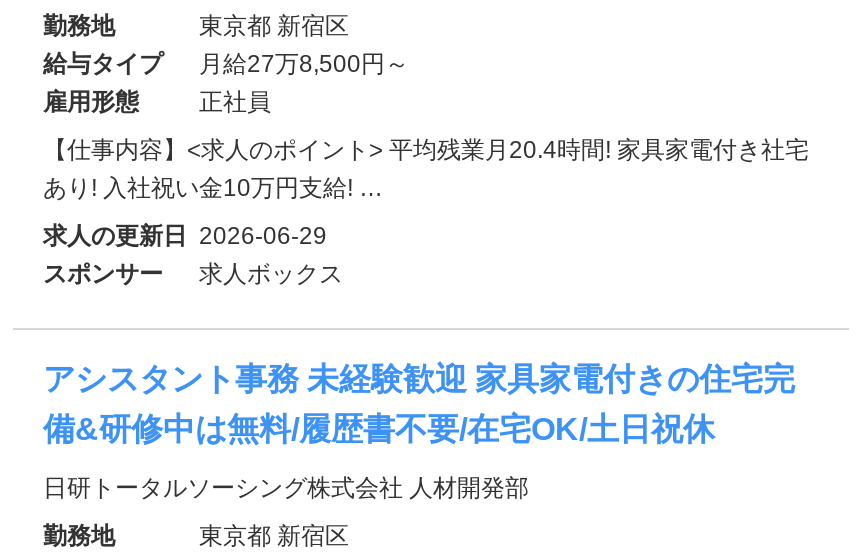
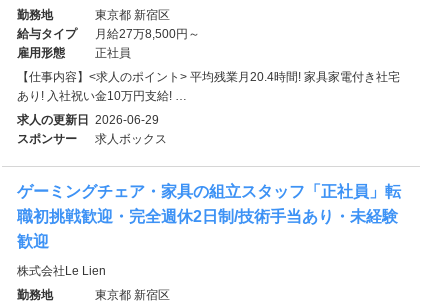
- アシスタント事務 未経験歓迎 家具家電付きの住宅完
- 備&研修中は無料/履歴書不要/在宅OK/土日祝休
- 日研トータルソーシング株式会社 人材開発部
+ ゲーミングチェア・家具の組立スタッフ「正社員」転
+ 職初挑戦歓迎・完全週休2日制/技術手当あり・未経験
+ 歓迎
+ 株式会社Le Lien
